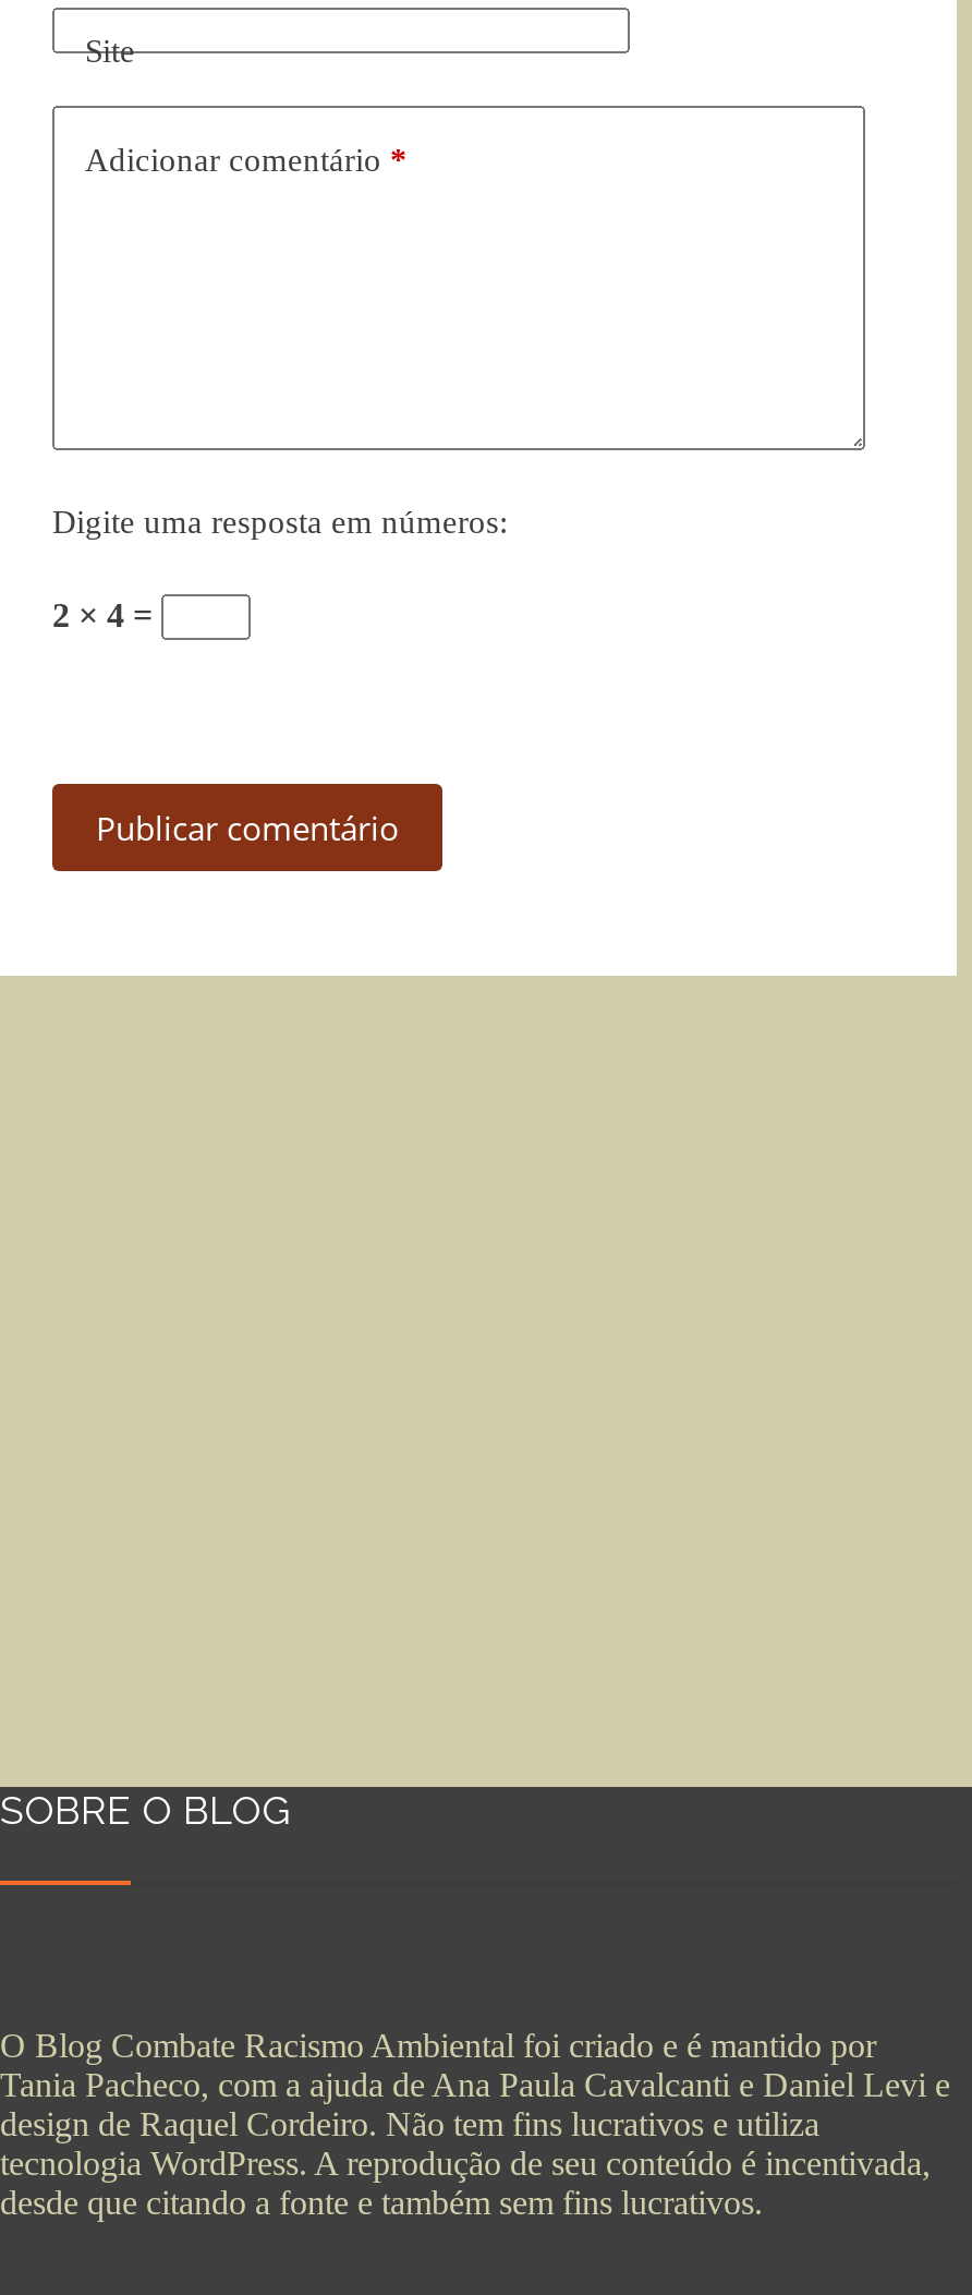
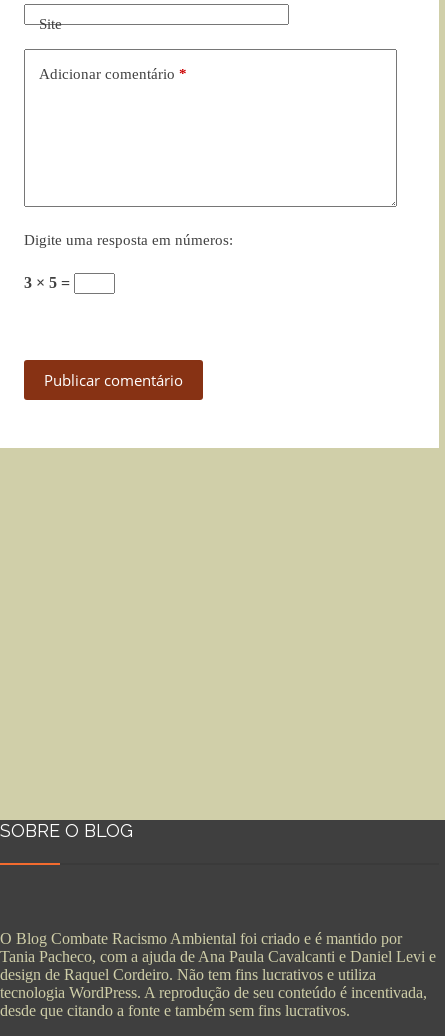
- 2 × 4 =
+ 3 × 5 =
